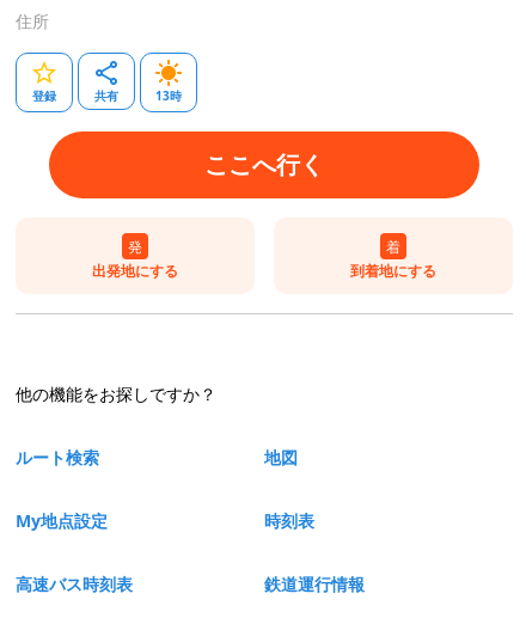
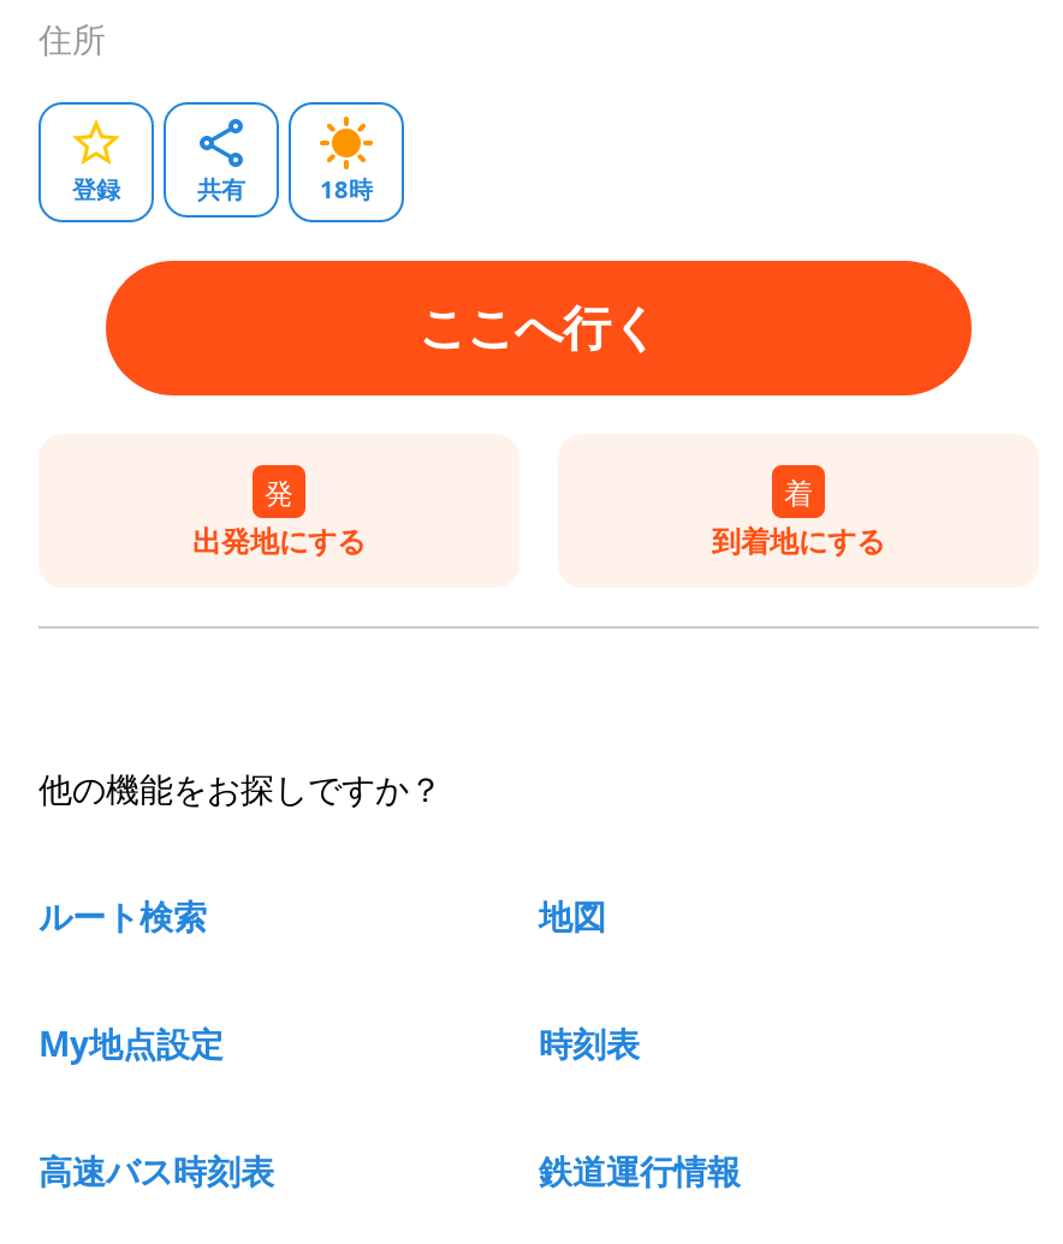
- 13時
+ 18時
